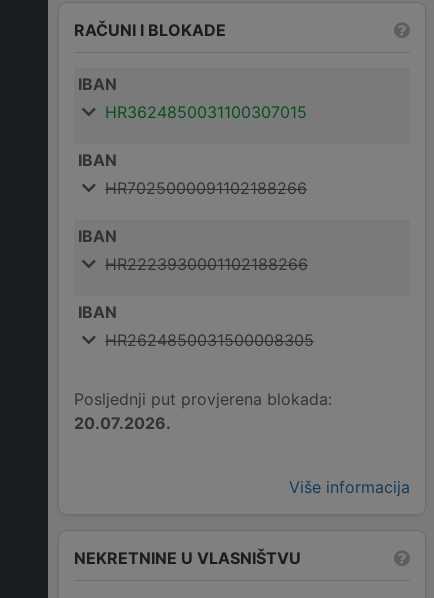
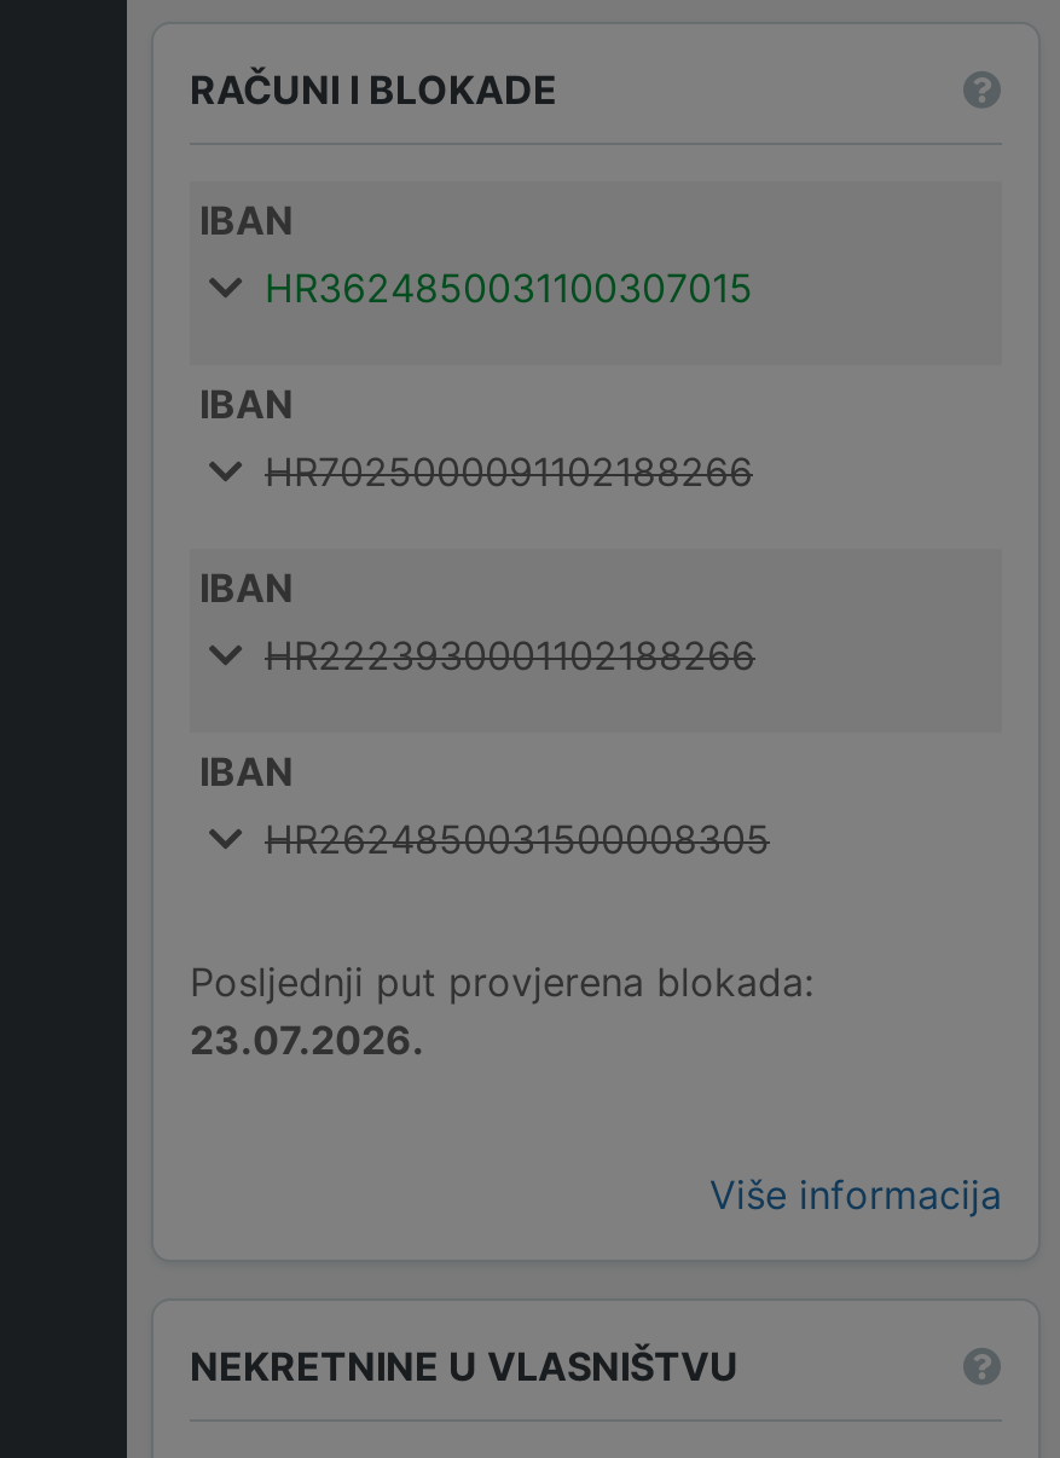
- 20.07.2026.
+ 23.07.2026.
